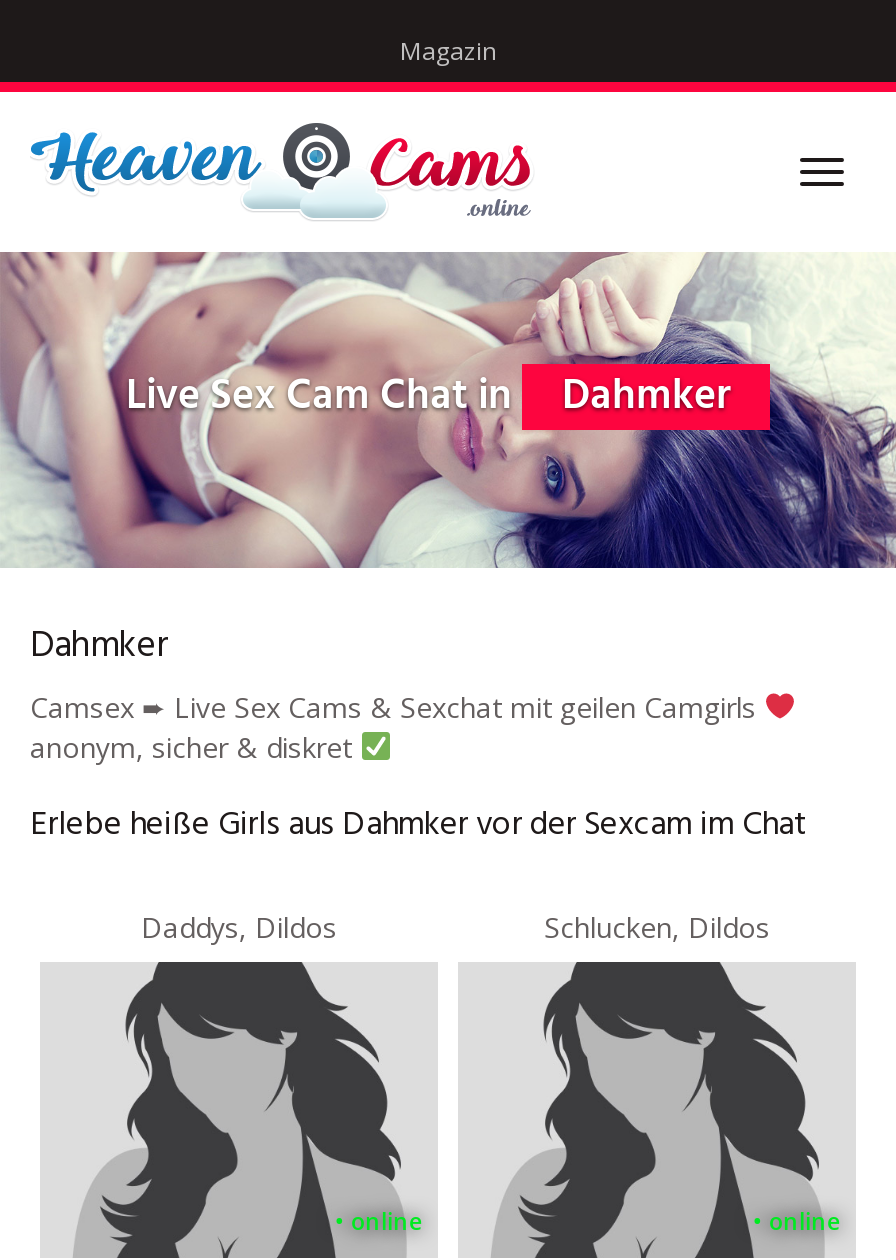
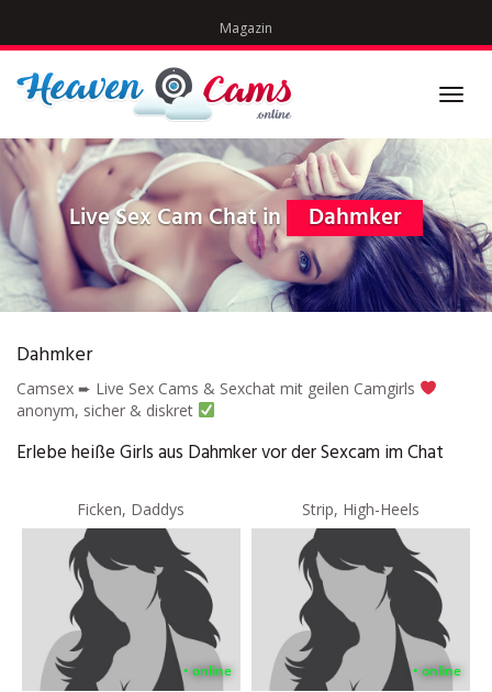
- Daddys, Dildos
+ Ficken, Daddys

- Schlucken, Dildos
+ Strip, High-Heels
